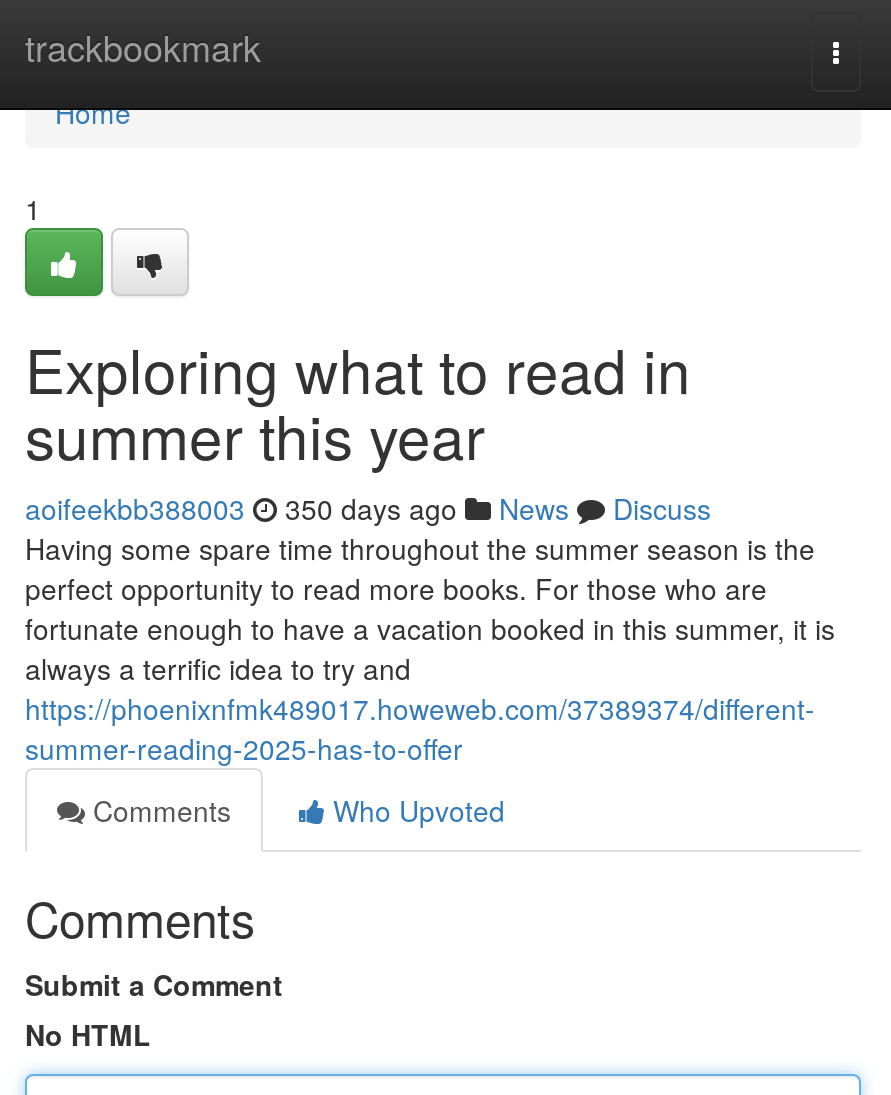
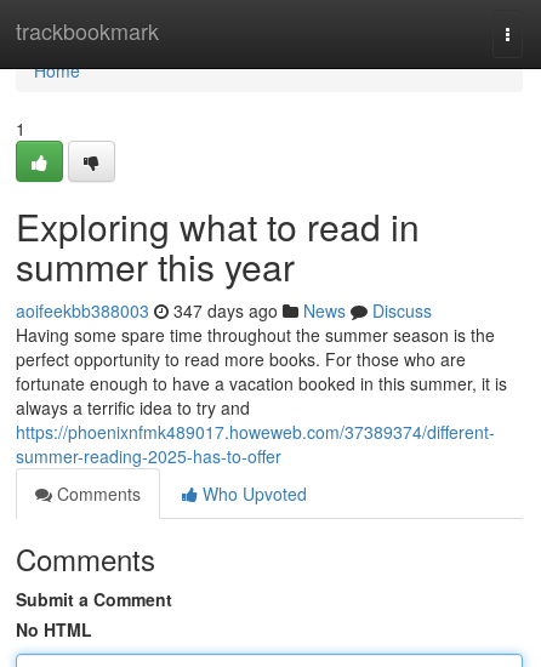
- aoifeekbb388003 350 days ago News Discuss
+ aoifeekbb388003 347 days ago News Discuss
